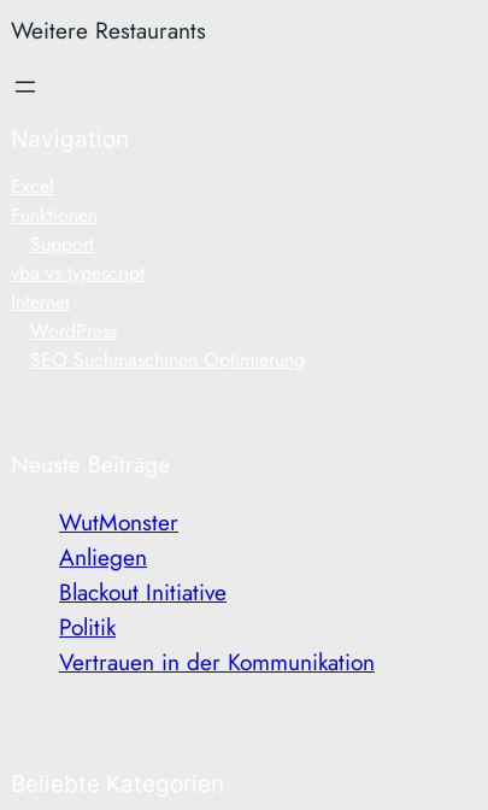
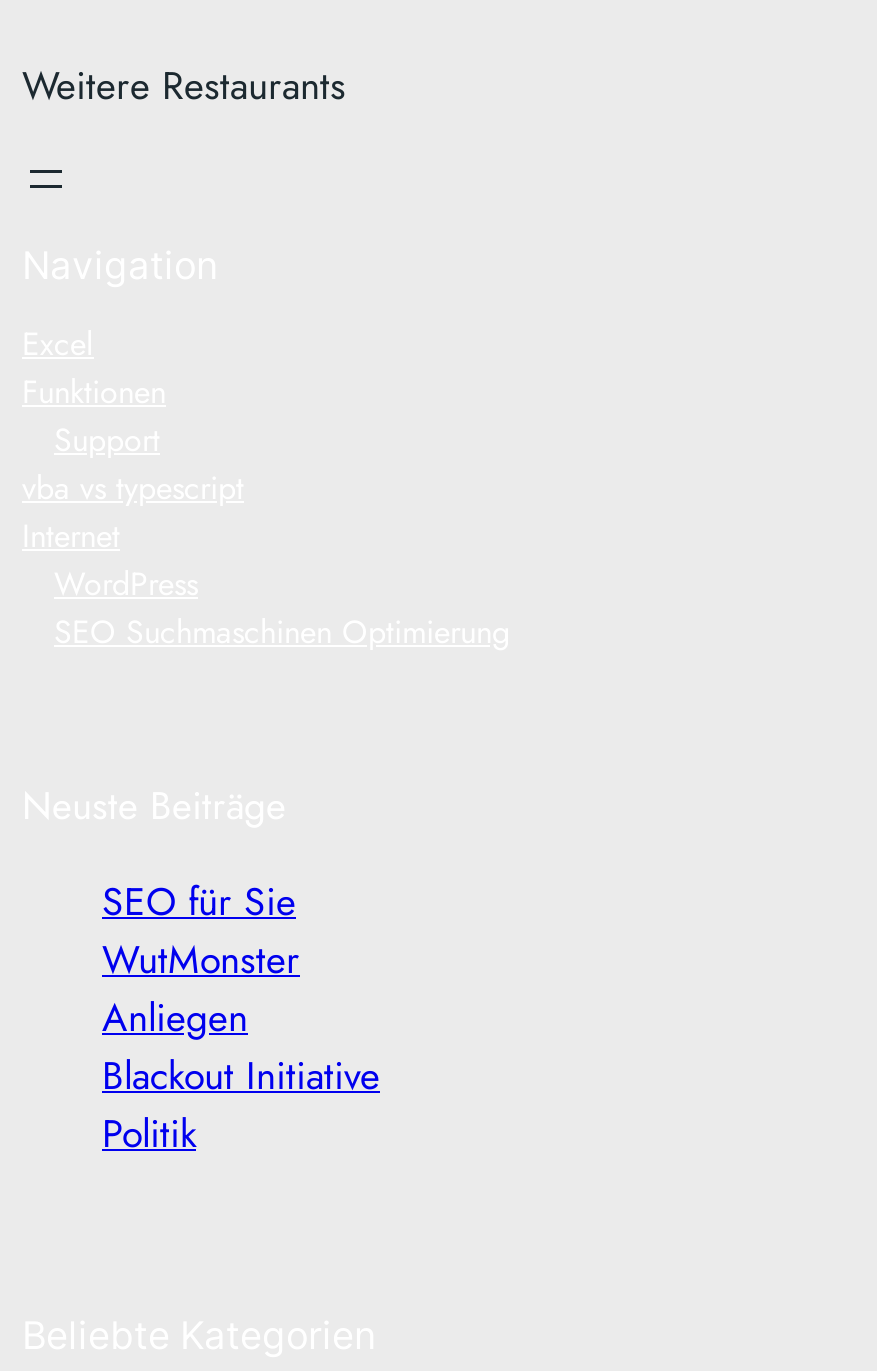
+ SEO für Sie

moved down: WutMonster | Anliegen | Blackout Initiative | Politik

- Vertrauen in der Kommunikation
